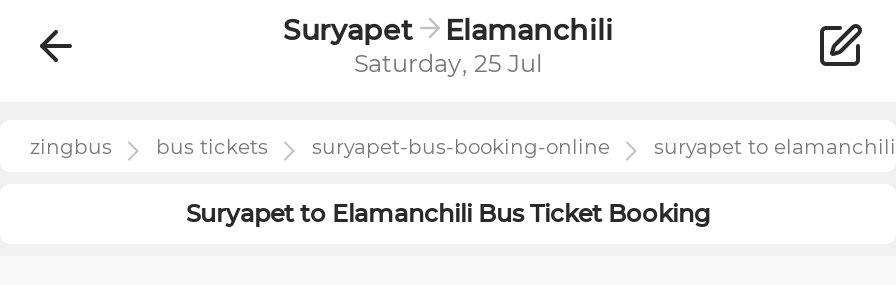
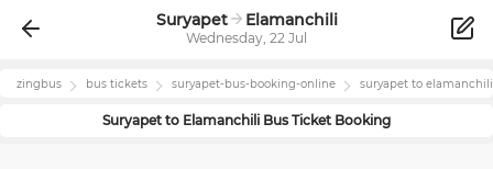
- Saturday, 25 Jul
+ Wednesday, 22 Jul
